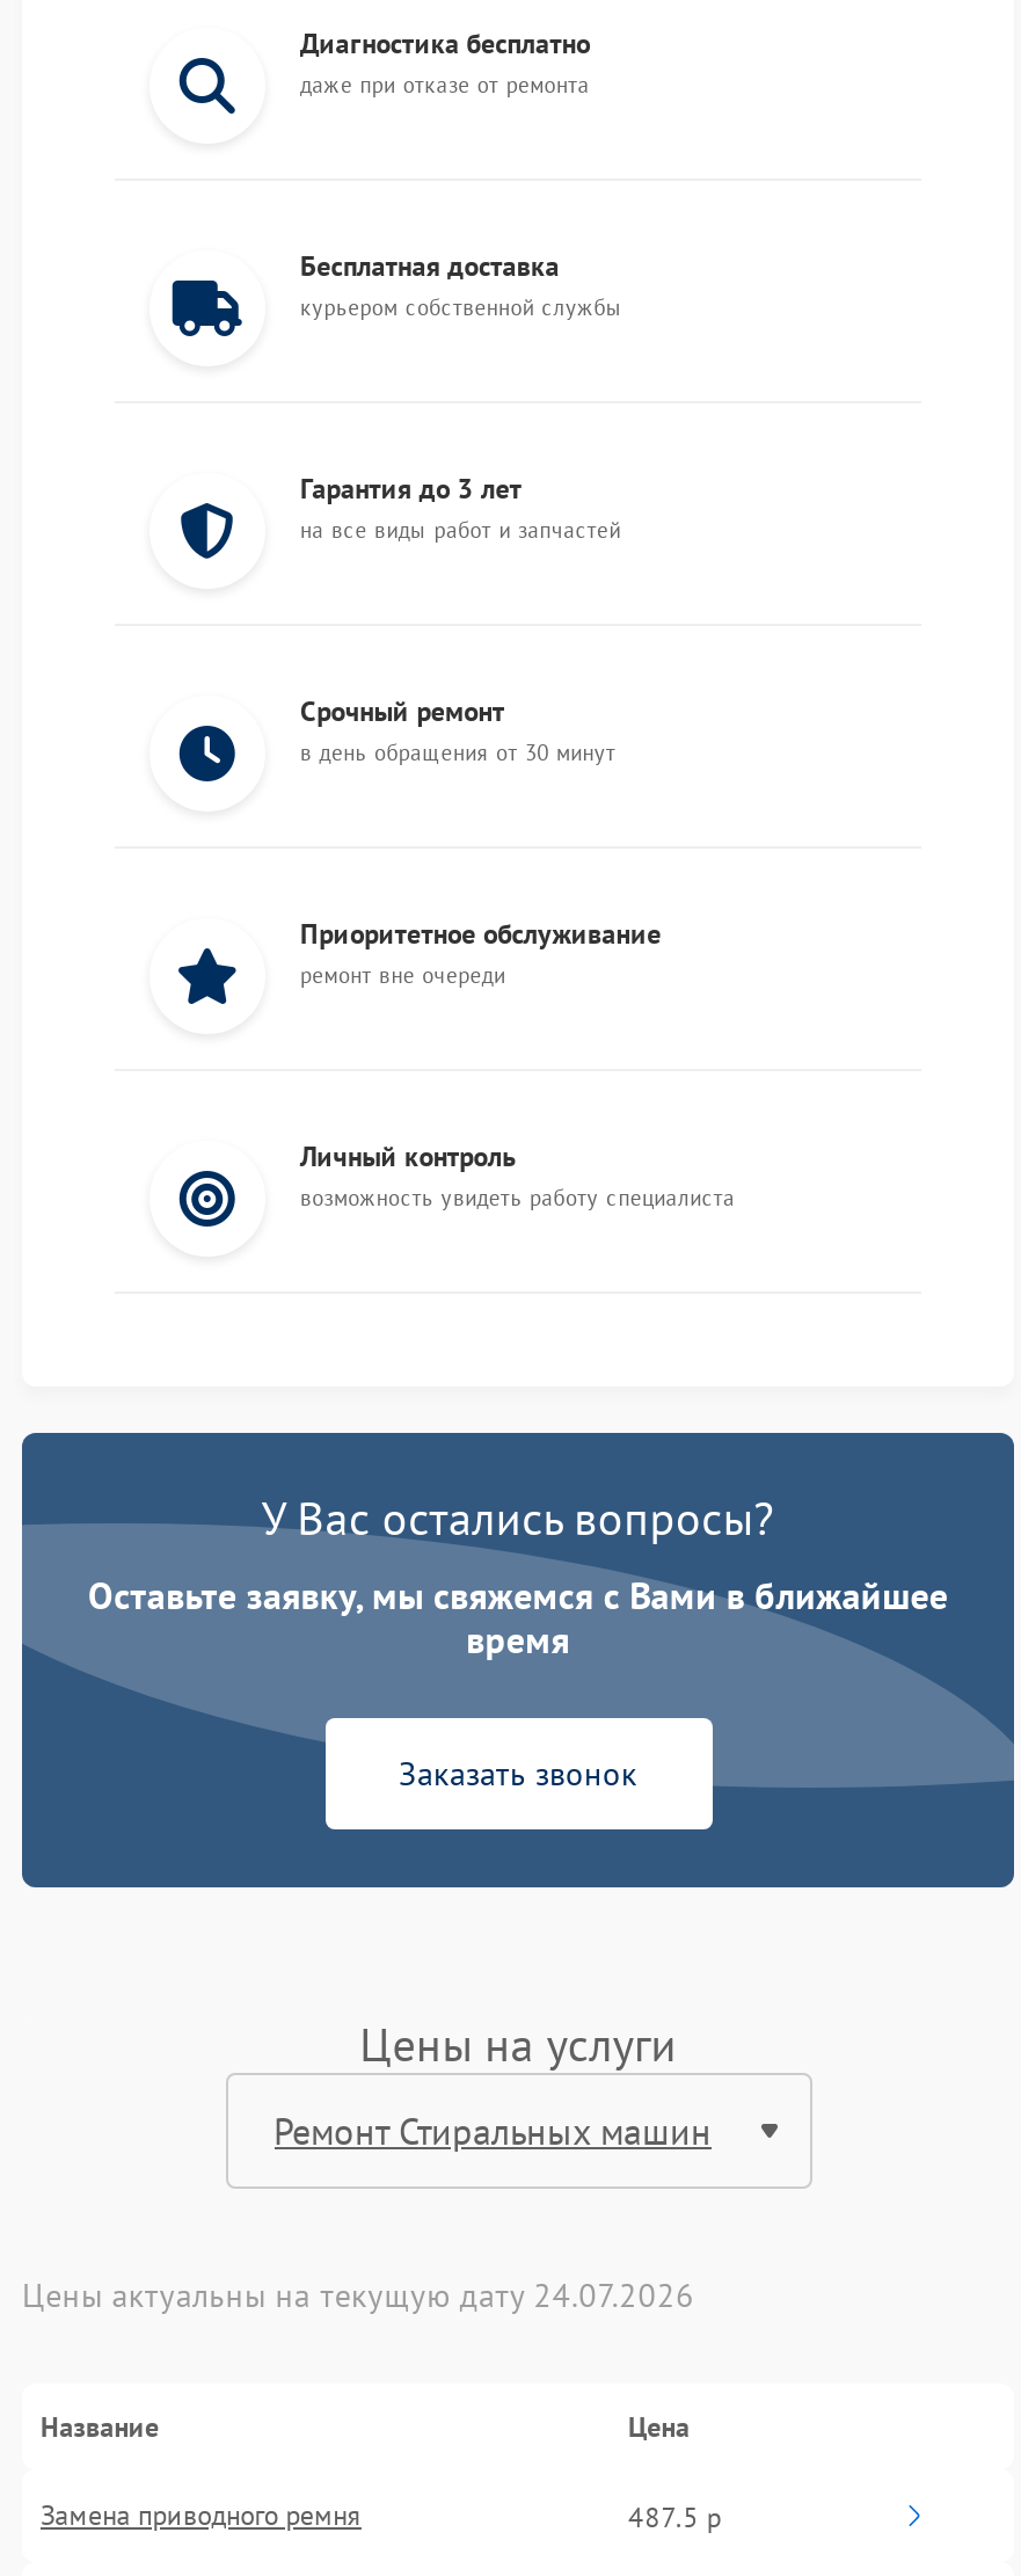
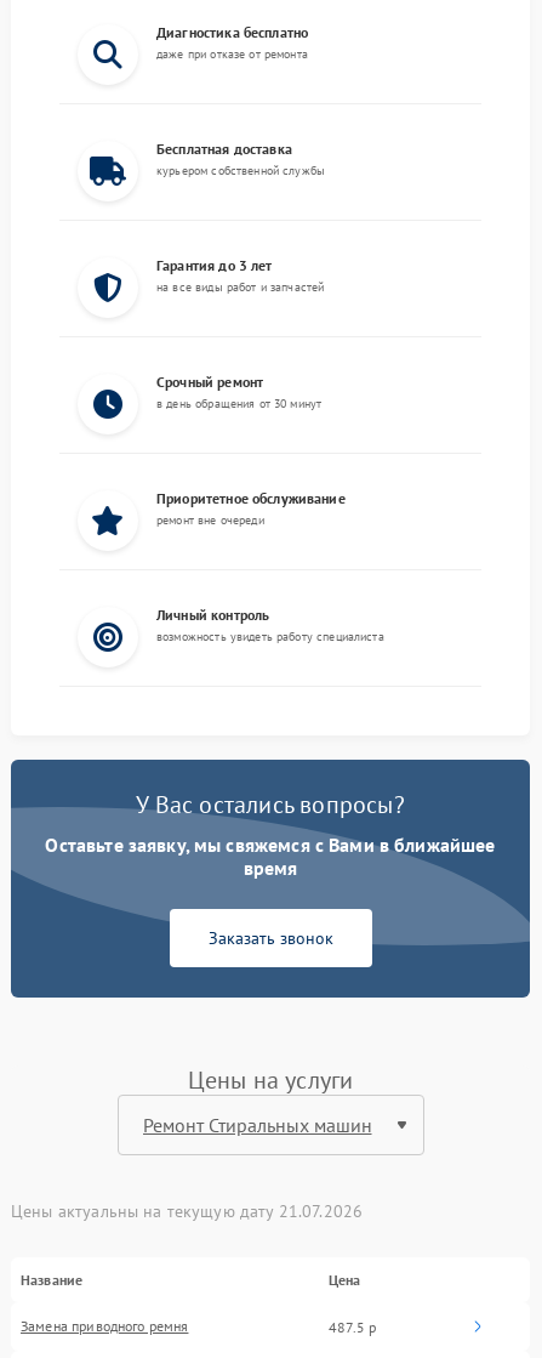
- Цены актуальны на текущую дату 24.07.2026
+ Цены актуальны на текущую дату 21.07.2026
